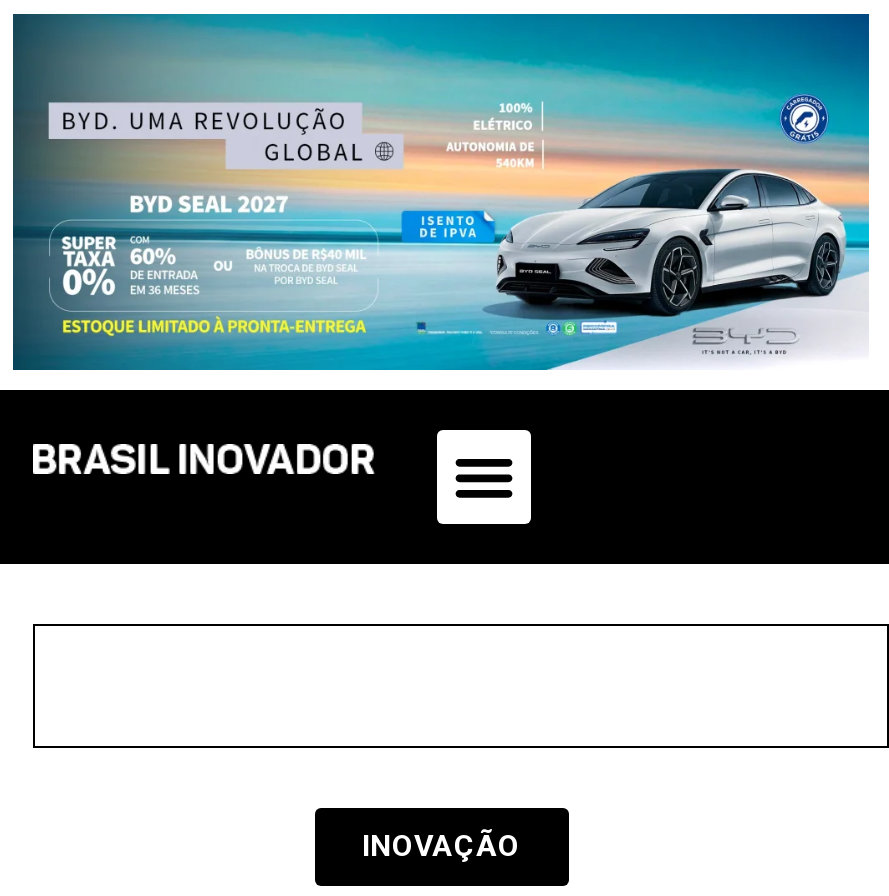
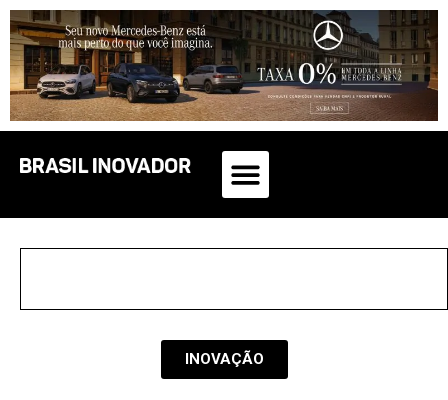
- [image]
+ [image]
